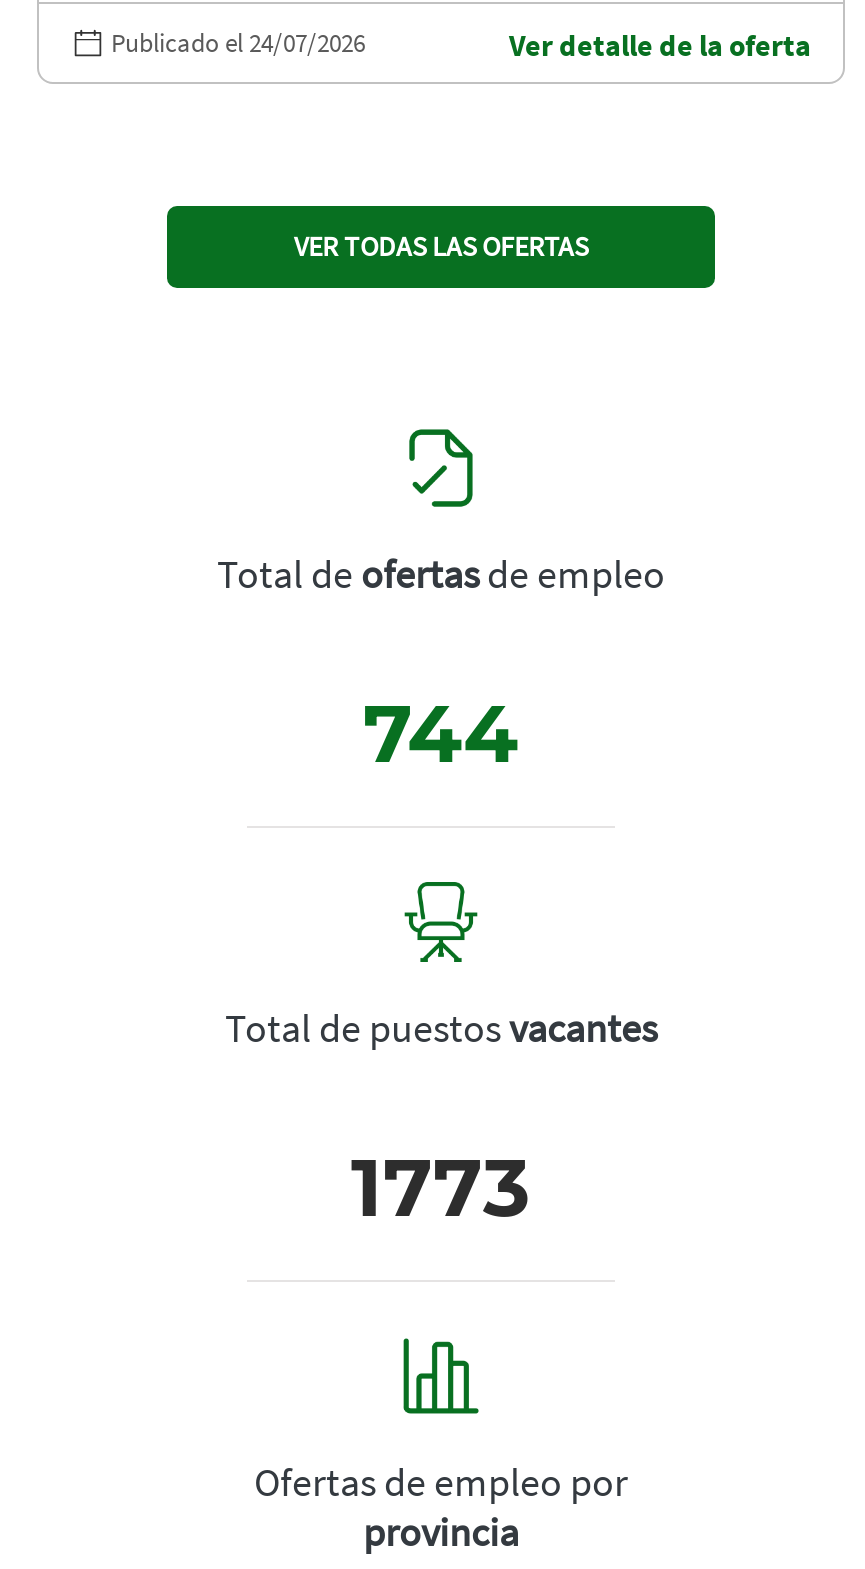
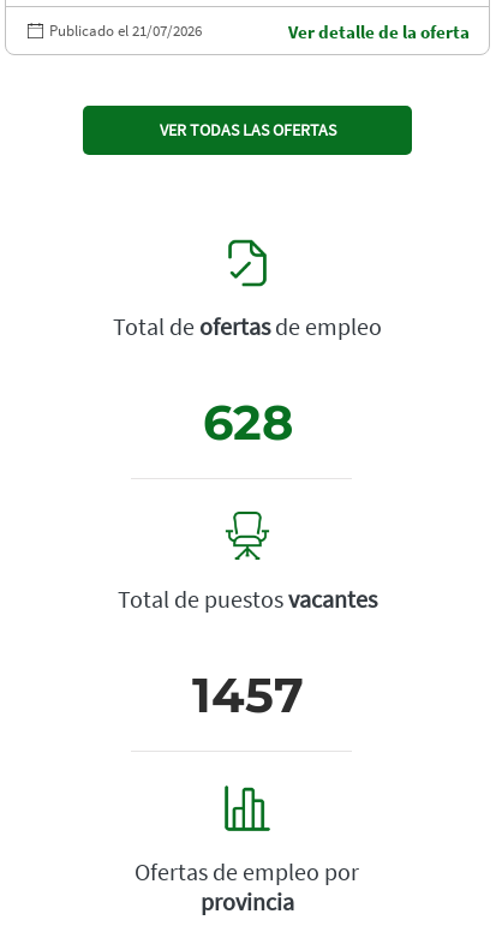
- Publicado el 24/07/2026
+ Publicado el 21/07/2026

- 744
+ 628

- 1773
+ 1457
